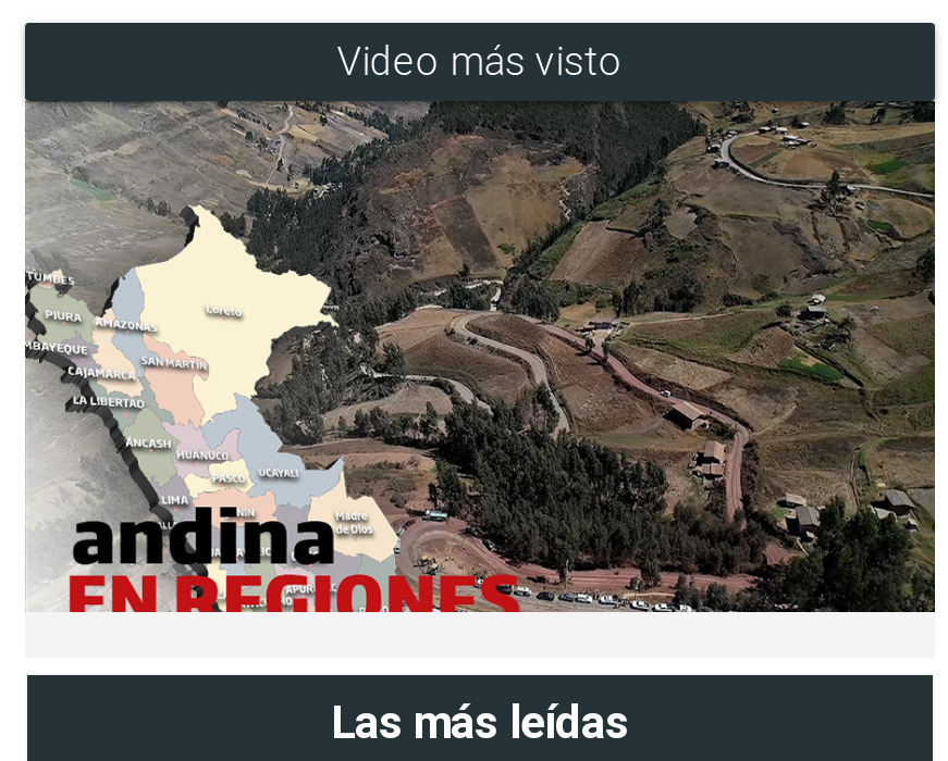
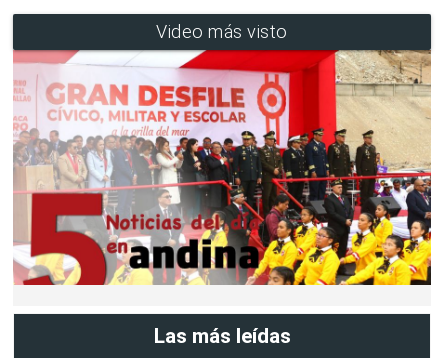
- [image]
+ [image]
